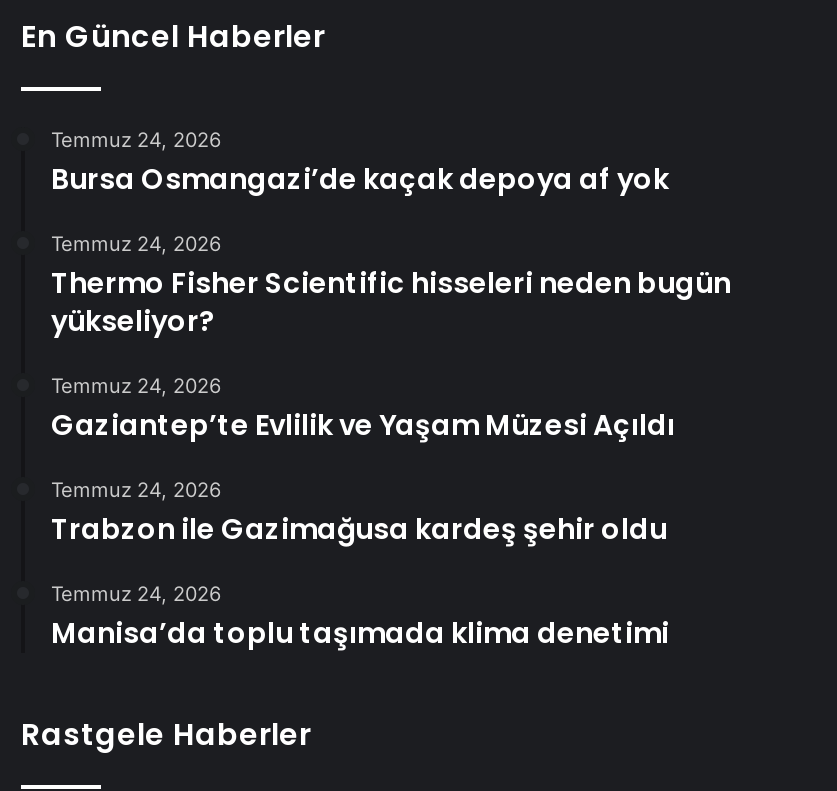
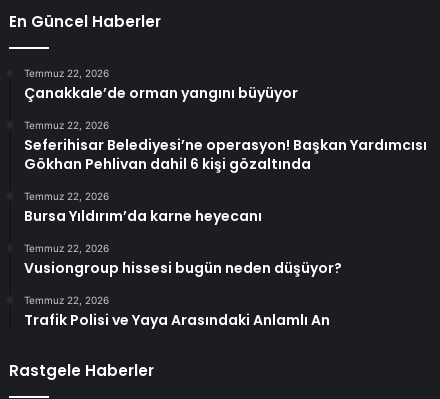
- Temmuz 24, 2026
- Bursa Osmangazi’de kaçak depoya af yok
+ Temmuz 22, 2026
+ Çanakkale’de orman yangını büyüyor

- Temmuz 24, 2026
- Thermo Fisher Scientific hisseleri neden bugün
- yükseliyor?
+ Temmuz 22, 2026
+ Seferihisar Belediyesi’ne operasyon! Başkan Yardımcısı
+ Gökhan Pehlivan dahil 6 kişi gözaltında

- Temmuz 24, 2026
- Gaziantep’te Evlilik ve Yaşam Müzesi Açıldı
+ Temmuz 22, 2026
+ Bursa Yıldırım’da karne heyecanı

- Temmuz 24, 2026
- Trabzon ile Gazimağusa kardeş şehir oldu
+ Temmuz 22, 2026
+ Vusiongroup hissesi bugün neden düşüyor?

- Temmuz 24, 2026
- Manisa’da toplu taşımada klima denetimi
+ Temmuz 22, 2026
+ Trafik Polisi ve Yaya Arasındaki Anlamlı An
